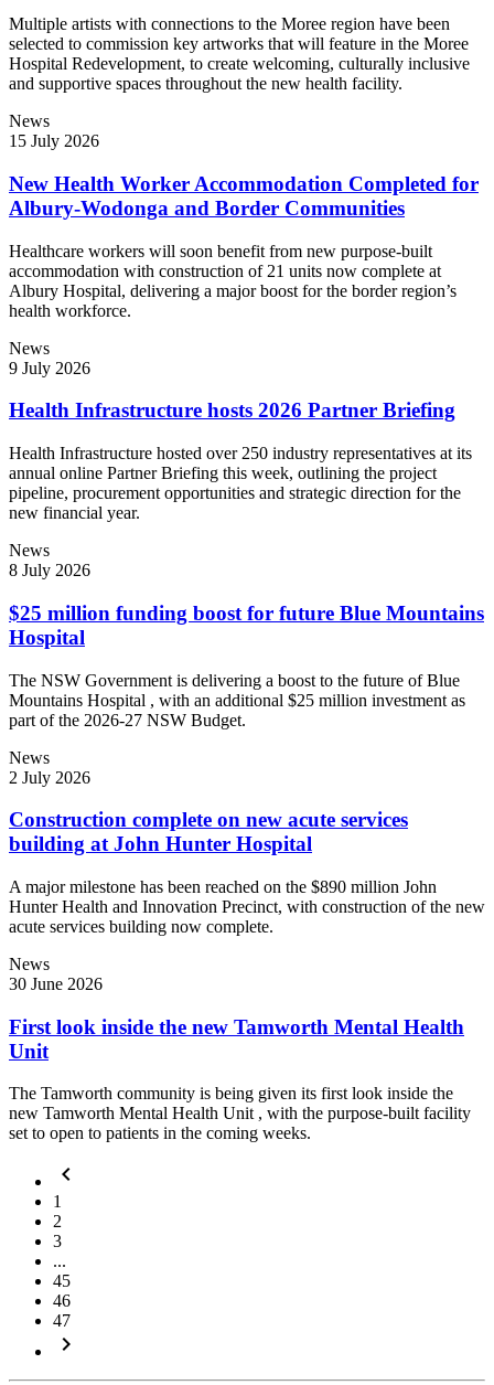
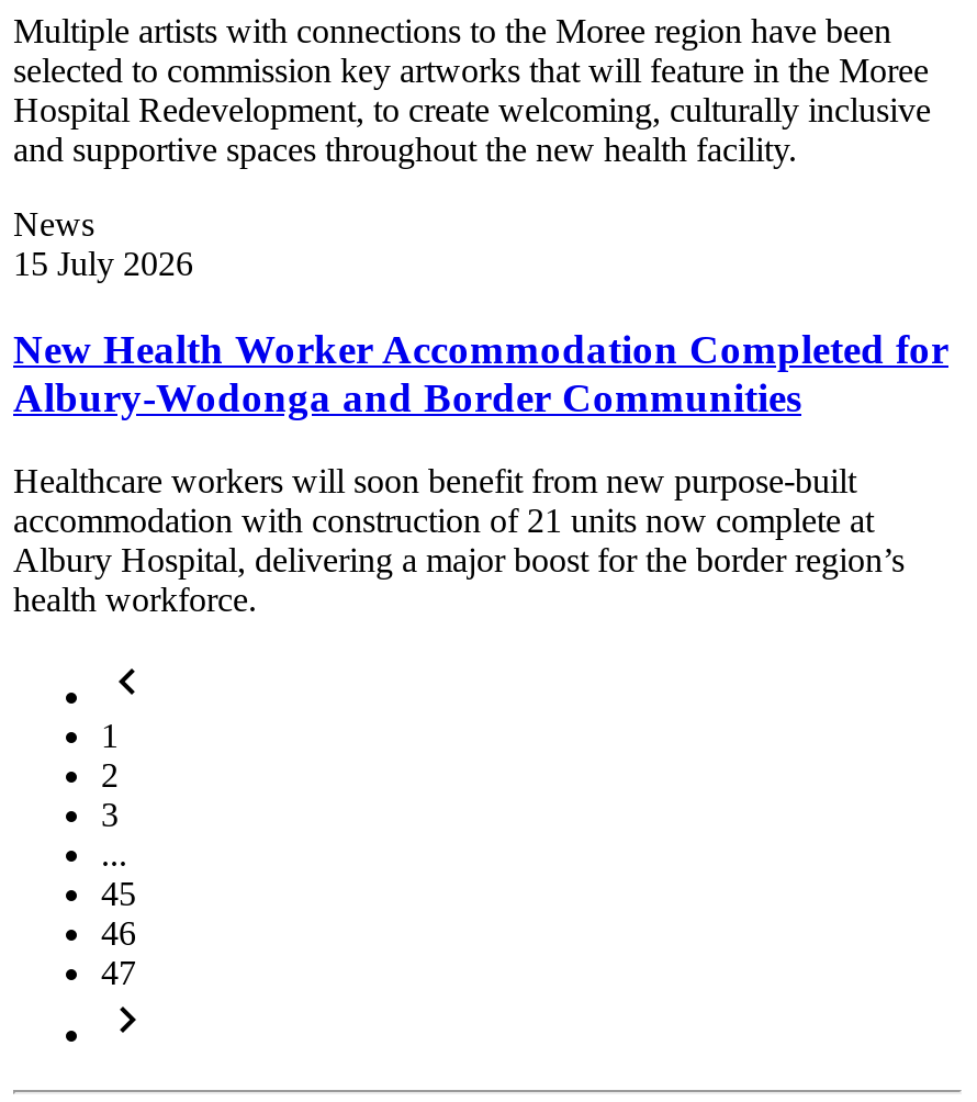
- News
- 9 July 2026
- Health Infrastructure hosts 2026 Partner Briefing
- Health Infrastructure hosted over 250 industry representatives at its
- annual online Partner Briefing this week, outlining the project
- pipeline, procurement opportunities and strategic direction for the
- new financial year.
- News
- 8 July 2026
- $25 million funding boost for future Blue Mountains
- Hospital
- The NSW Government is delivering a boost to the future of Blue
- Mountains Hospital , with an additional $25 million investment as
- part of the 2026-27 NSW Budget.
- News
- 2 July 2026
- Construction complete on new acute services
- building at John Hunter Hospital
- A major milestone has been reached on the $890 million John
- Hunter Health and Innovation Precinct, with construction of the new
- acute services building now complete.
- News
- 30 June 2026
- First look inside the new Tamworth Mental Health
- Unit
- The Tamworth community is being given its first look inside the
- new Tamworth Mental Health Unit , with the purpose-built facility
- set to open to patients in the coming weeks.
